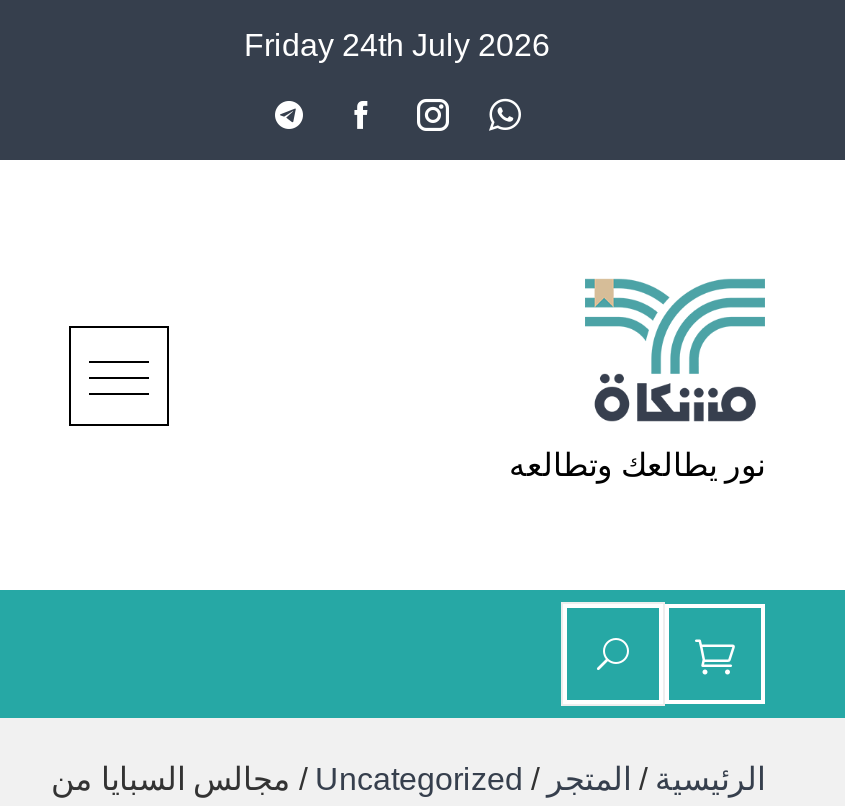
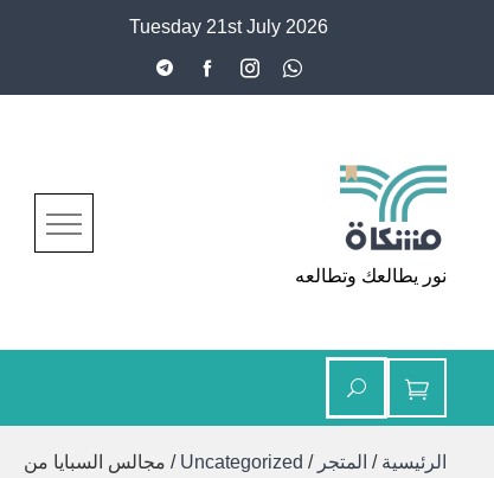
- Friday 24th July 2026
+ Tuesday 21st July 2026
